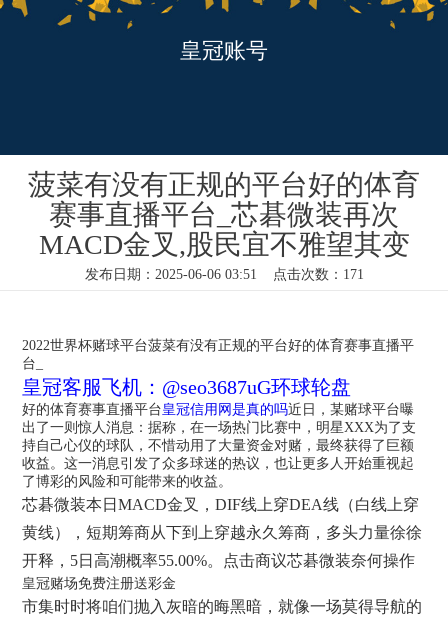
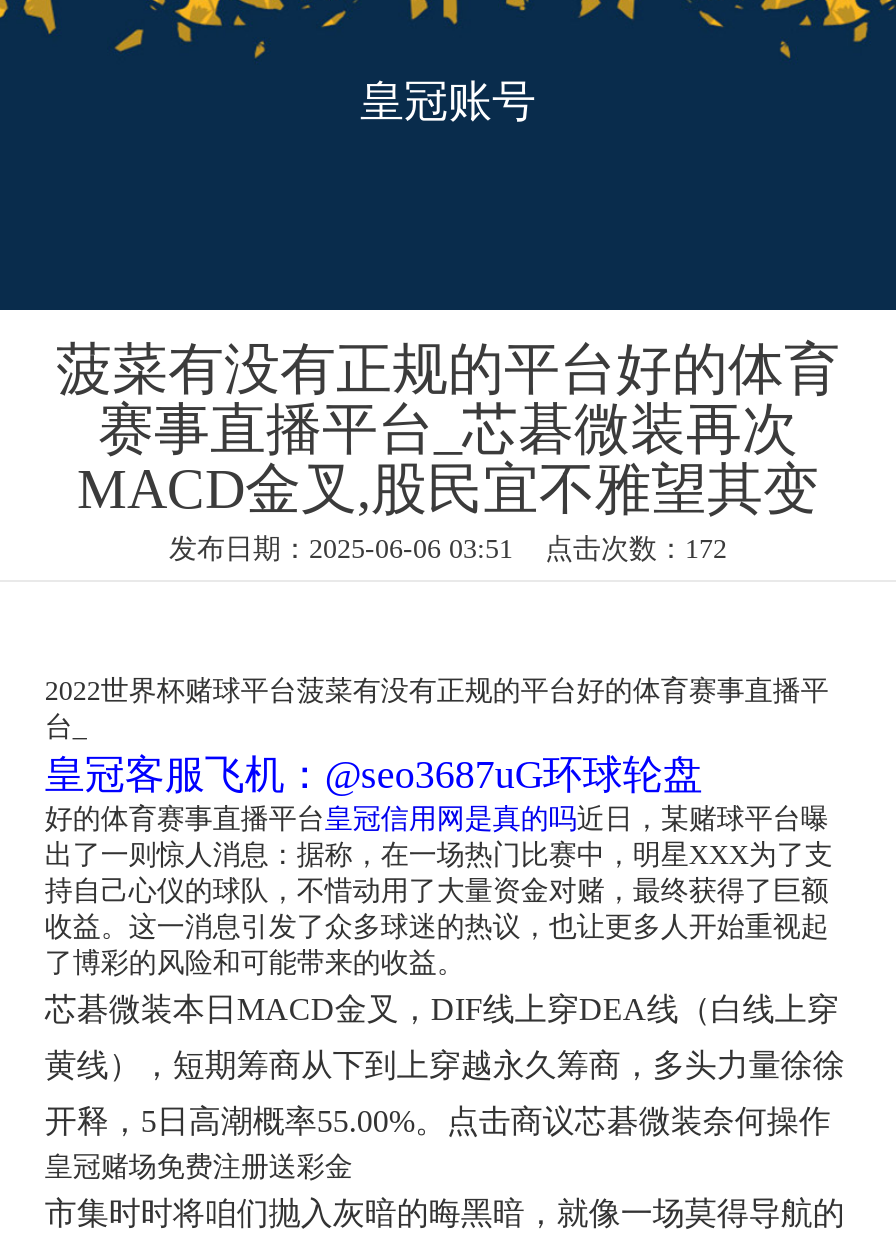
- 发布日期：2025-06-06 03:51 点击次数：171
+ 发布日期：2025-06-06 03:51 点击次数：172
